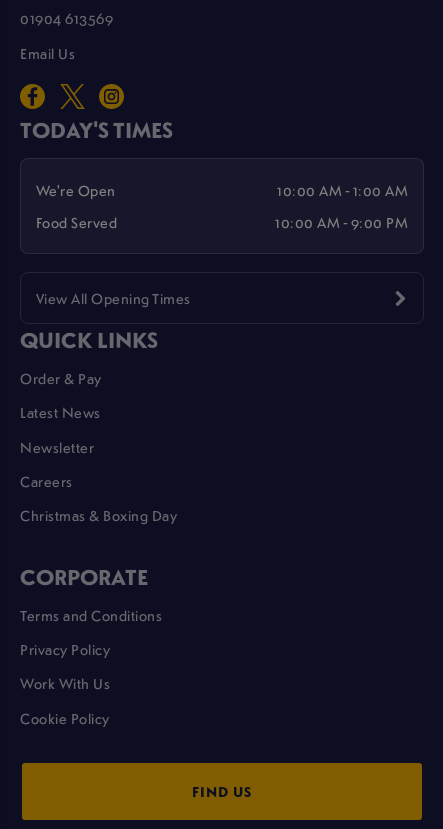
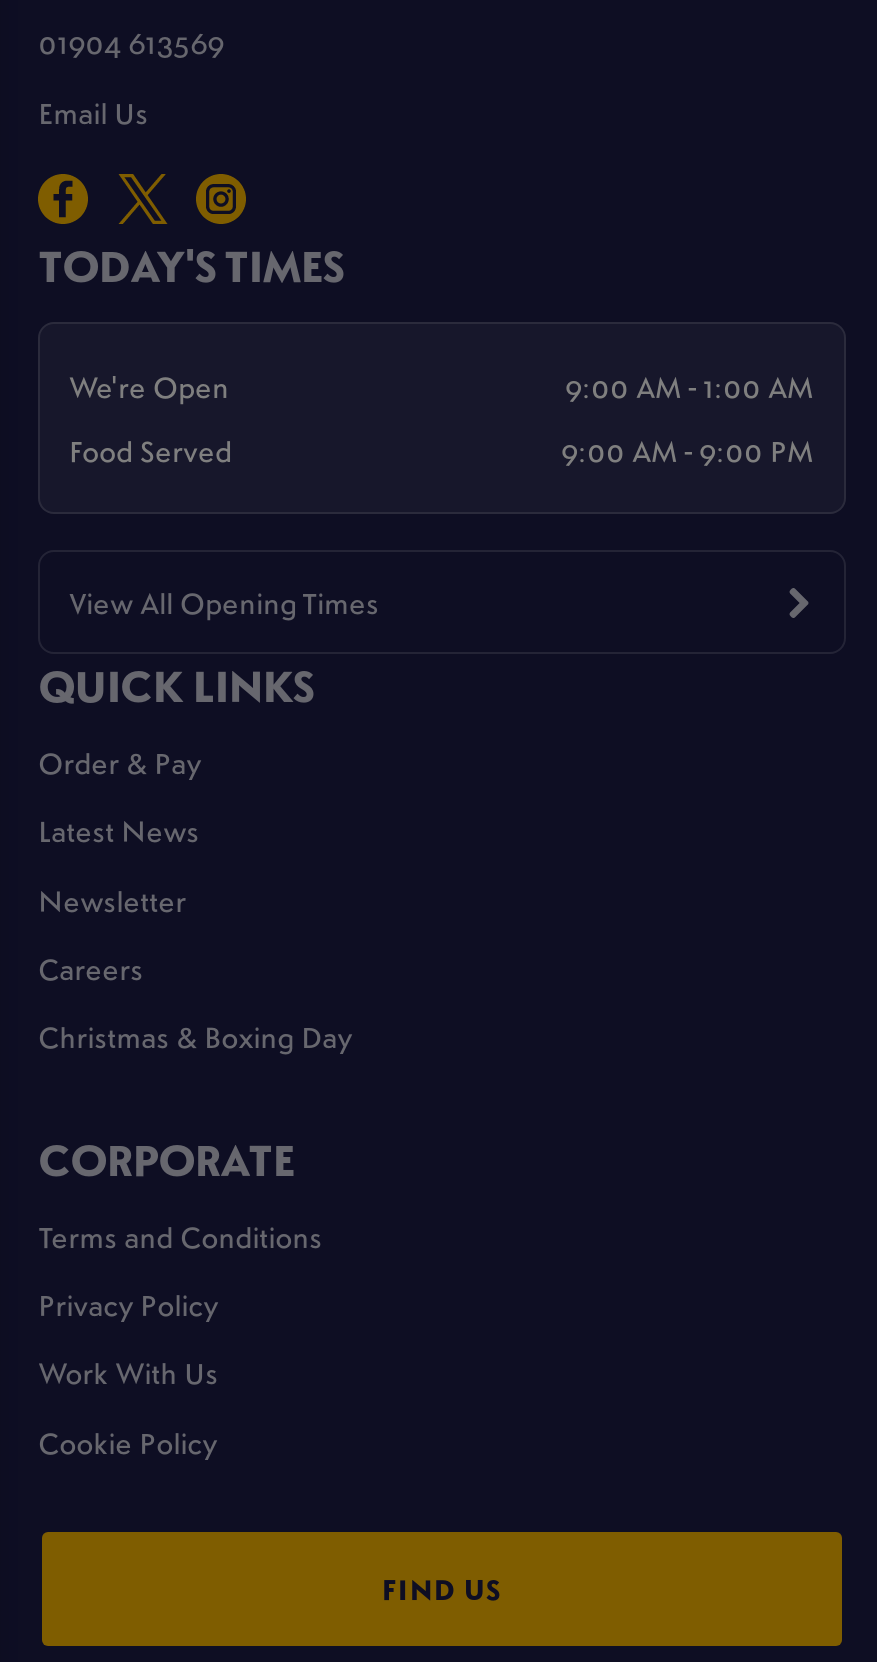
- 10:00 AM - 1:00 AM
+ 9:00 AM - 1:00 AM

- 10:00 AM - 9:00 PM
+ 9:00 AM - 9:00 PM
